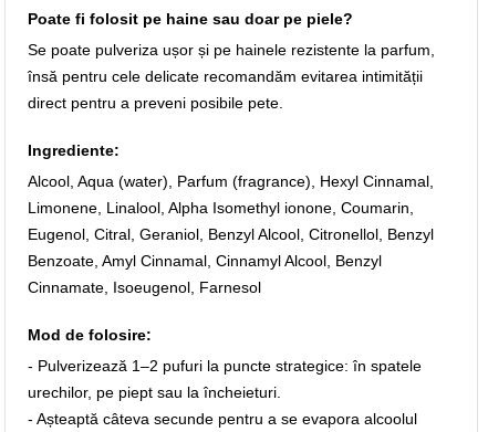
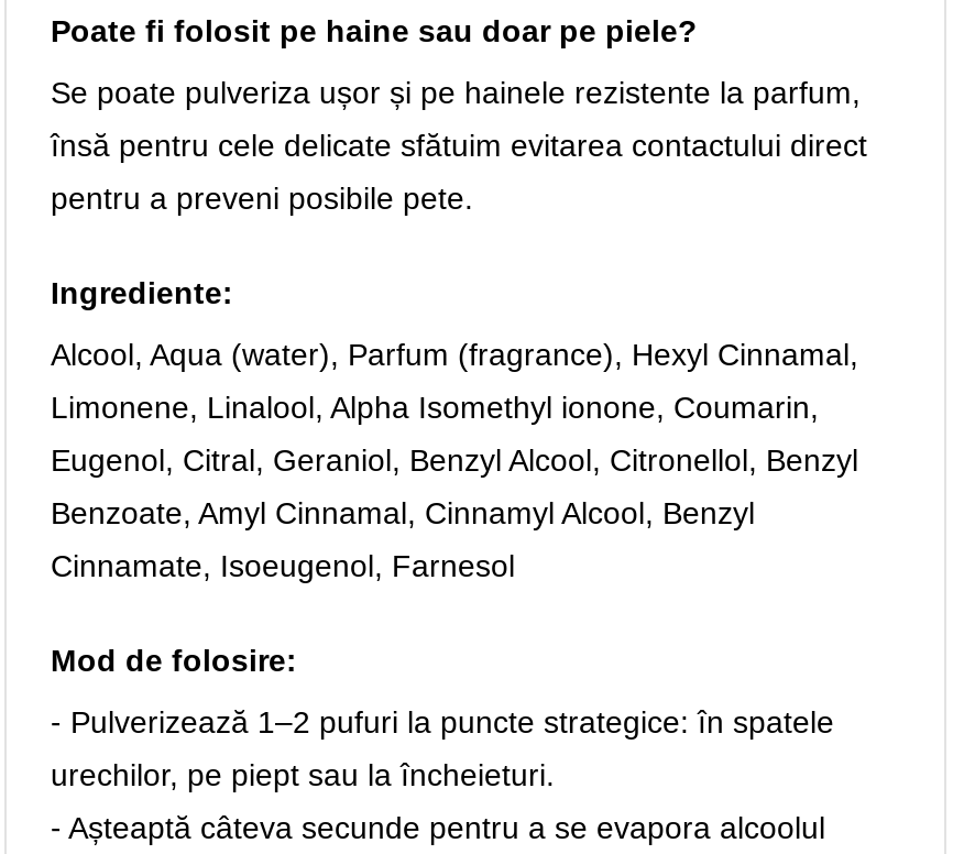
- însă pentru cele delicate recomandăm evitarea intimității
+ însă pentru cele delicate sfătuim evitarea contactului direct

- direct pentru a preveni posibile pete.
+ pentru a preveni posibile pete.
